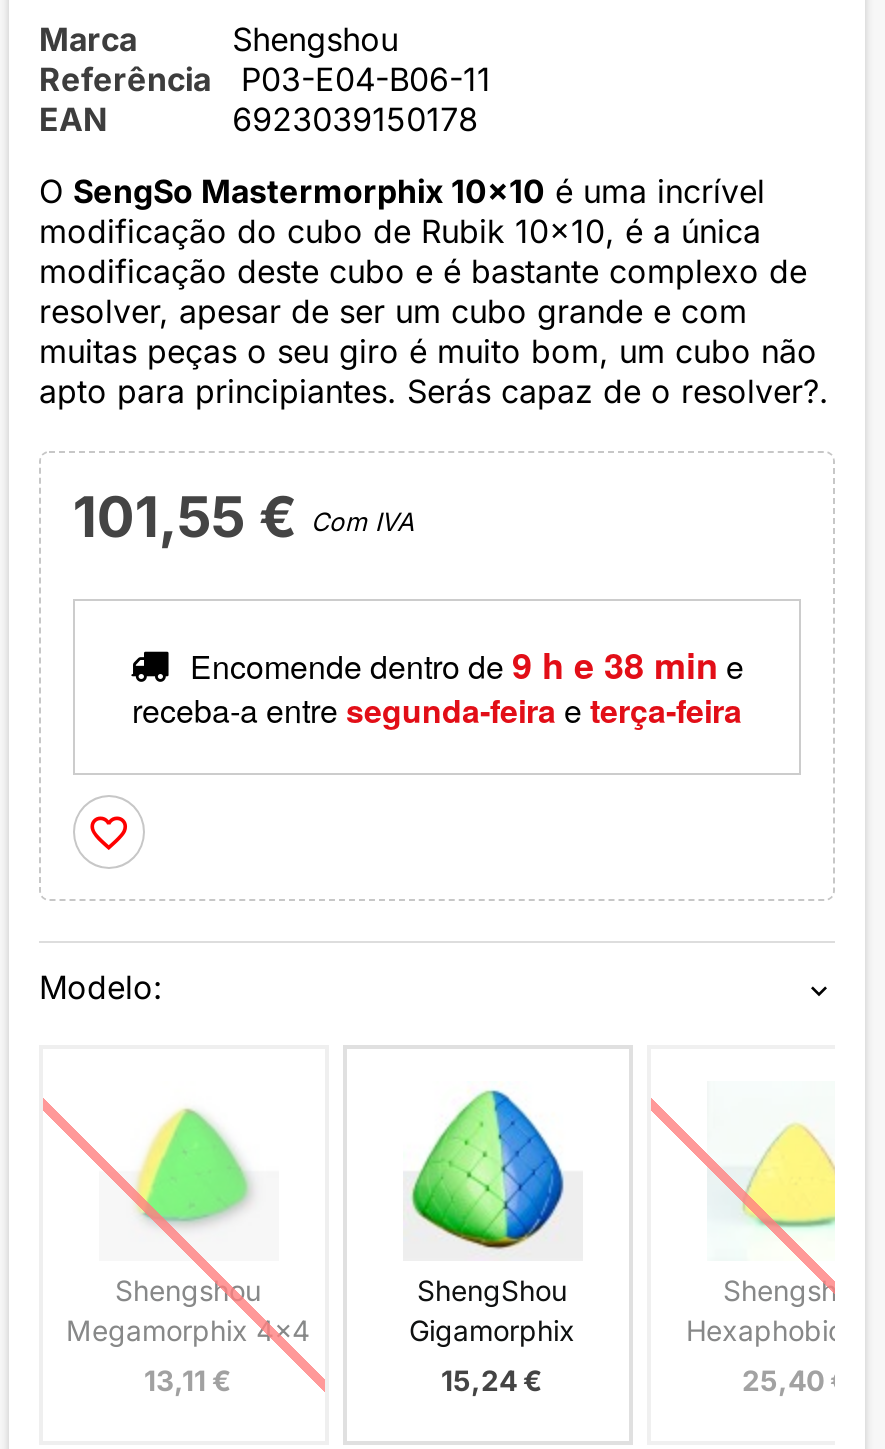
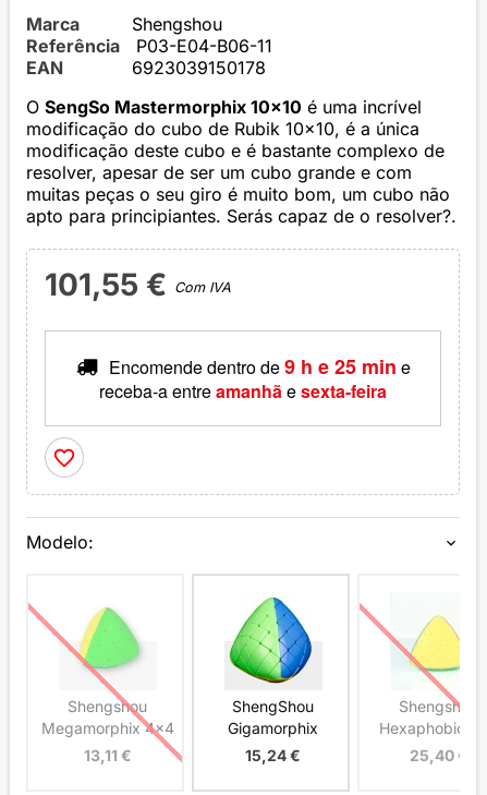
- Encomende dentro de 9 h e 38 min e
+ Encomende dentro de 9 h e 25 min e

- receba-a entre segunda-feira e terça-feira
+ receba-a entre amanhã e sexta-feira
